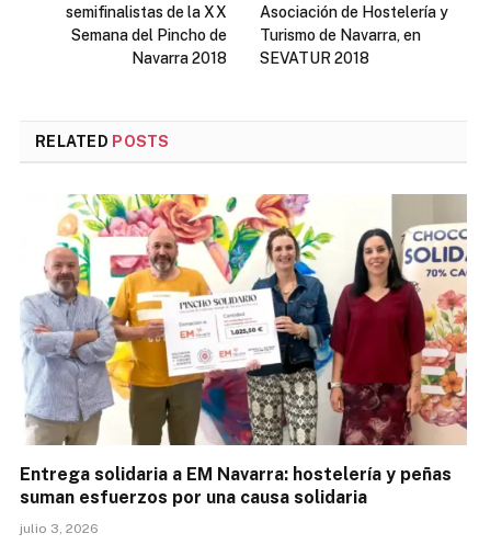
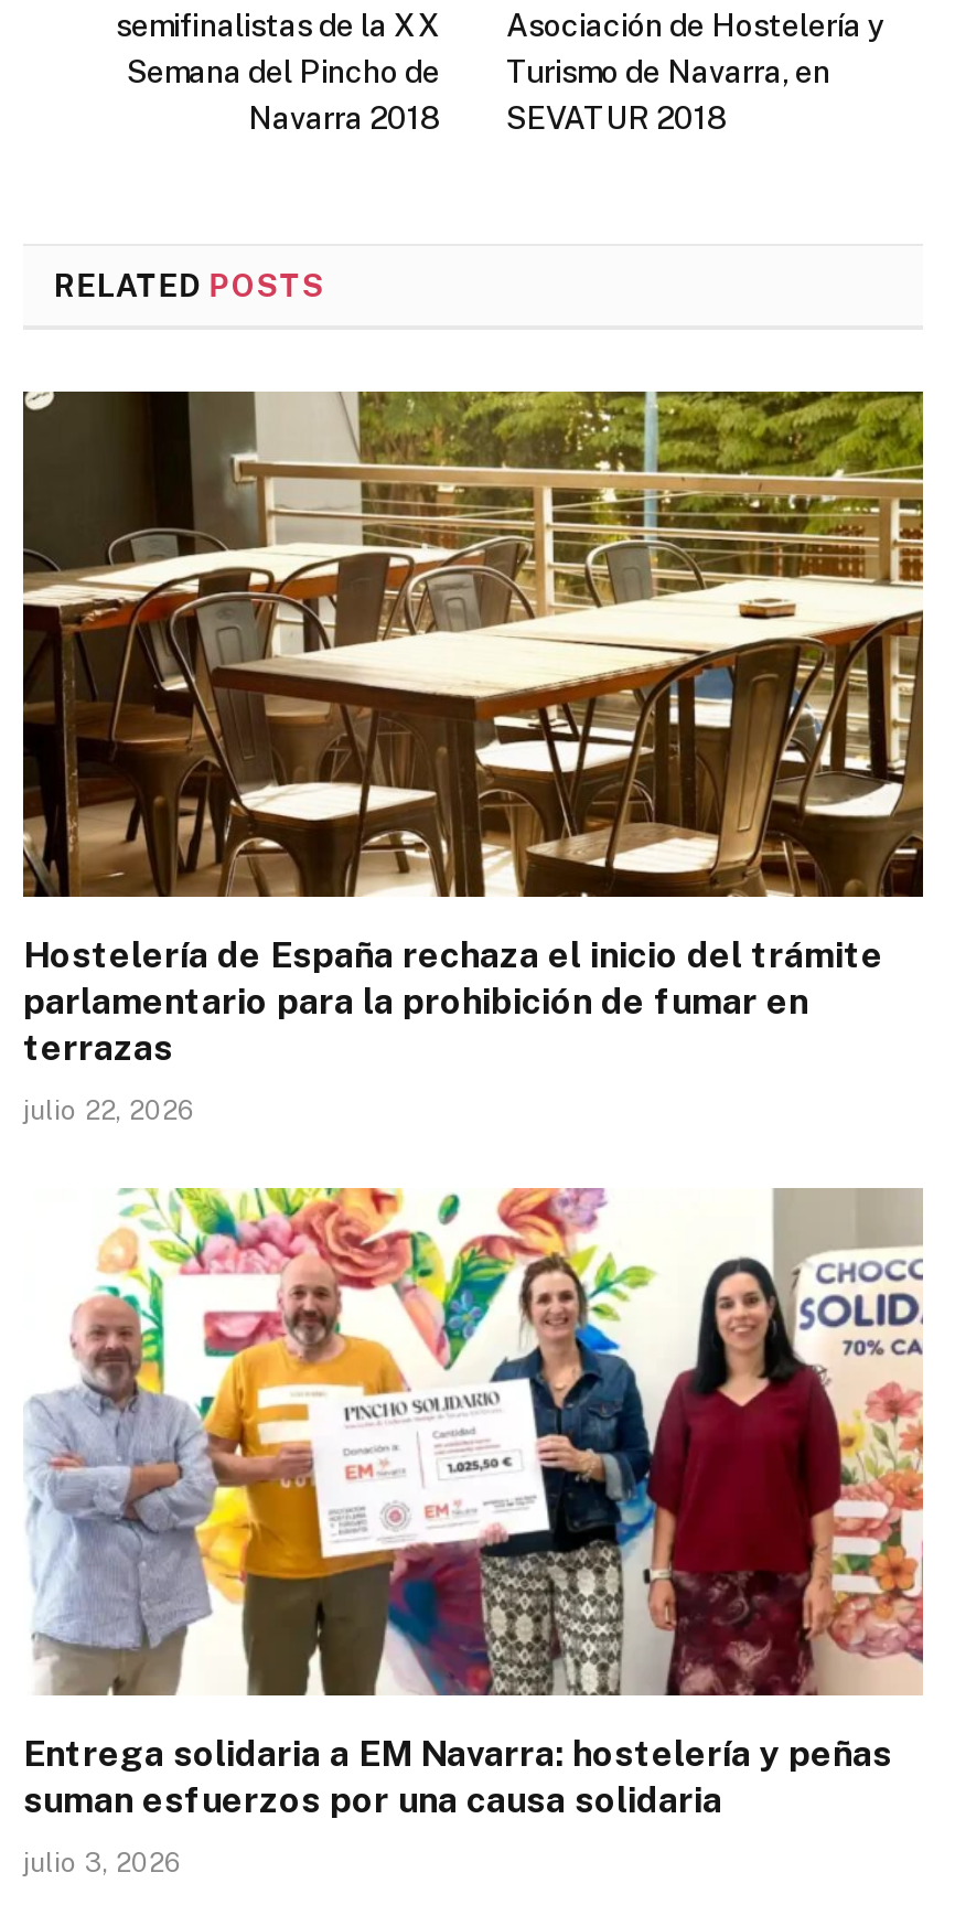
+ [image]
+ Hostelería de España rechaza el inicio del trámite
+ parlamentario para la prohibición de fumar en
+ terrazas
+ julio 22, 2026
